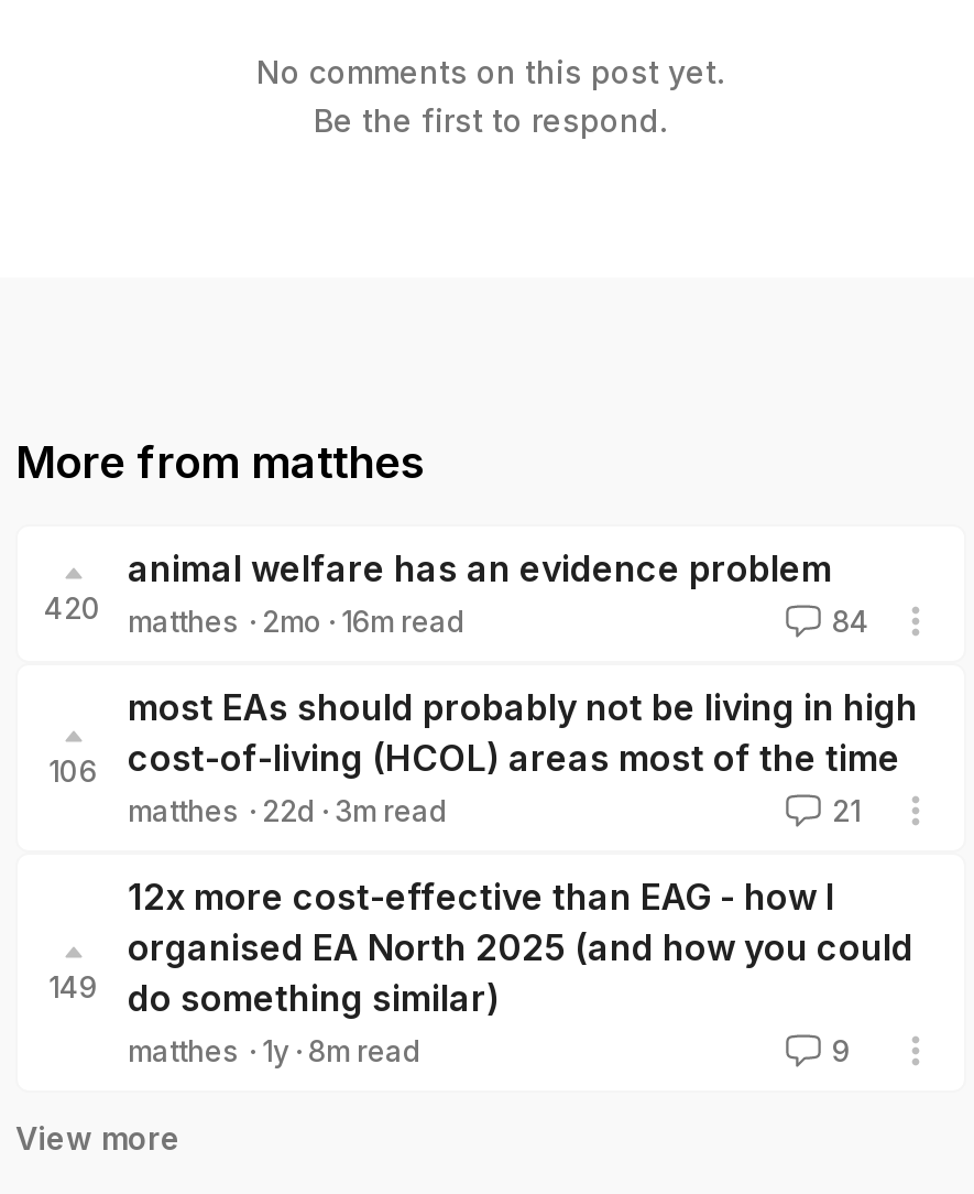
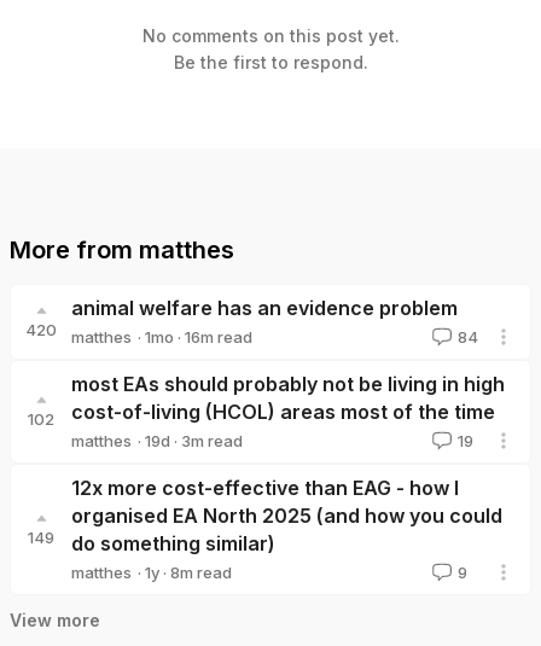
- 420 matthes · 2mo · 16m read
+ 420 matthes · 1mo · 16m read

- 106 cost-of-living (HCOL) areas most of the time
+ 102 cost-of-living (HCOL) areas most of the time

- matthes · 22d · 3m read
+ matthes · 19d · 3m read

- 21
+ 19
